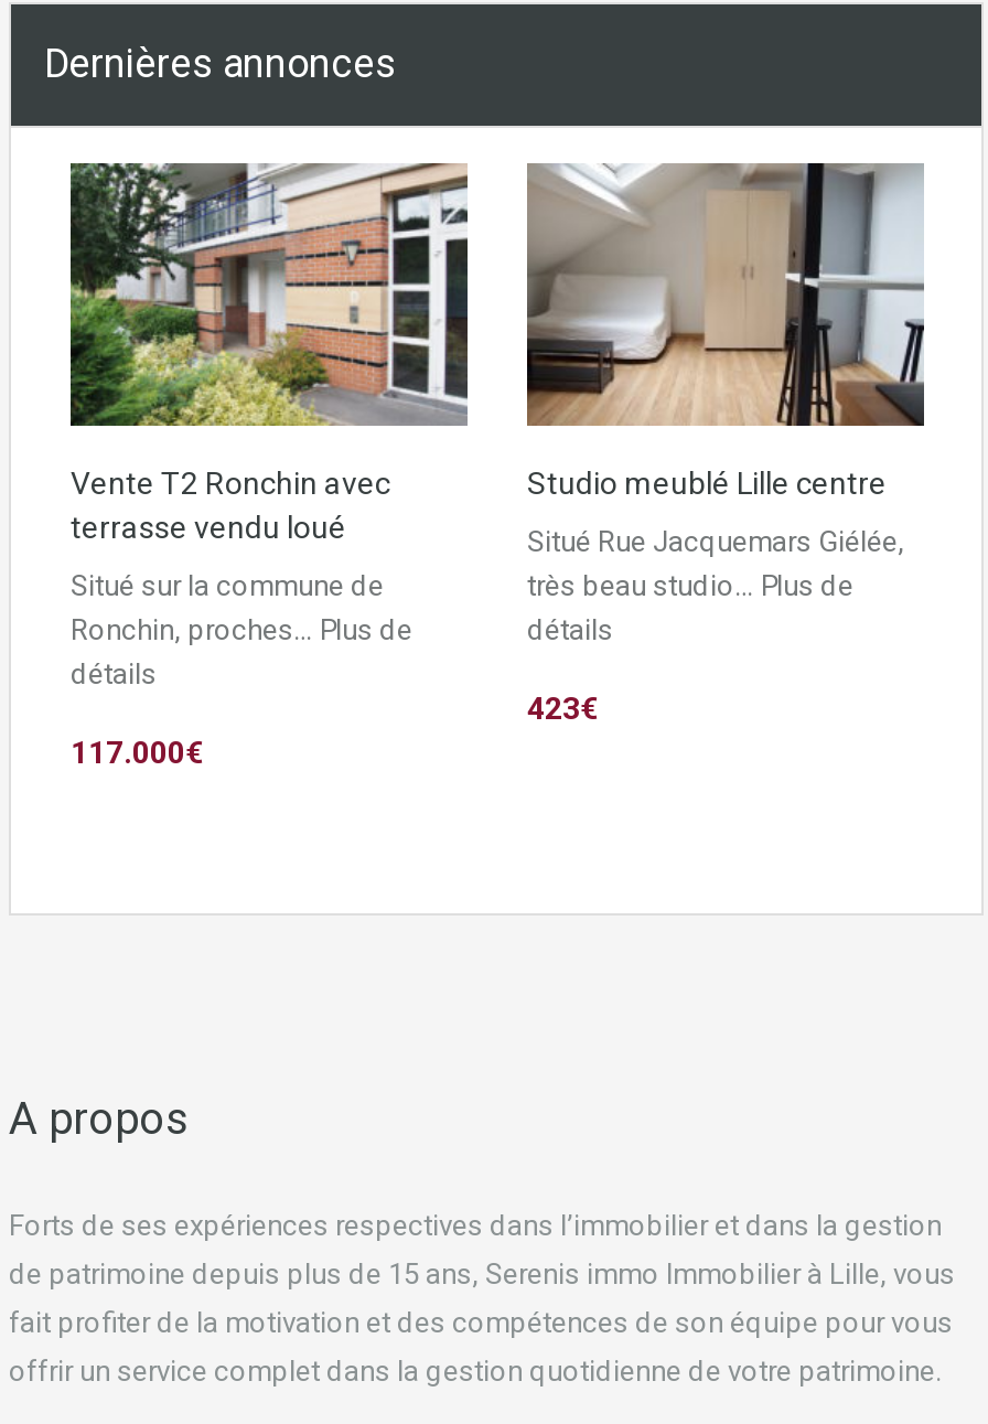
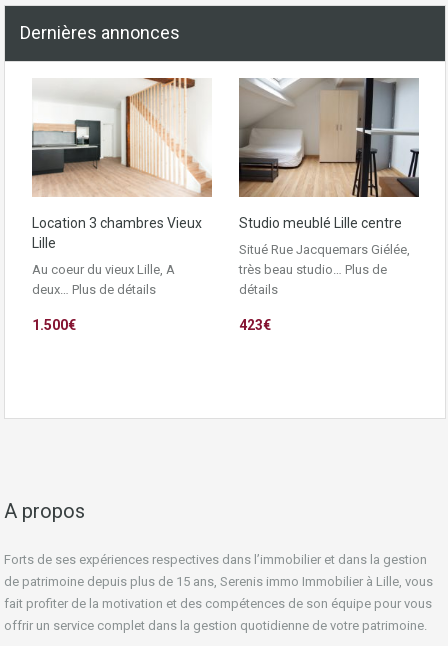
- [image]
- Vente T2 Ronchin avec
- terrasse vendu loué
+ [image]
+ Location 3 chambres Vieux
+ Lille

- Situé sur la commune de
- Ronchin, proches… Plus de
- détails
+ Au coeur du vieux Lille, A
+ deux… Plus de détails

- 117.000€
+ 1.500€
